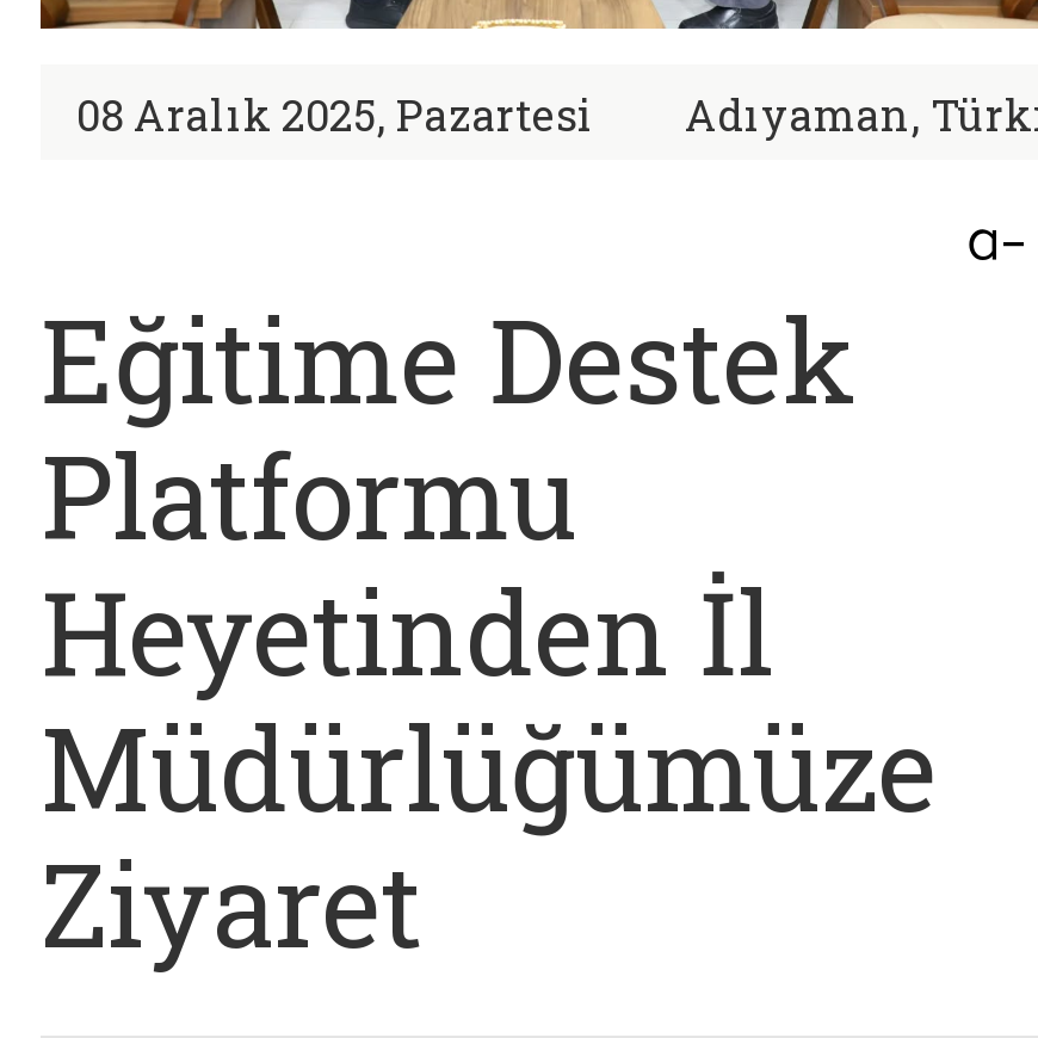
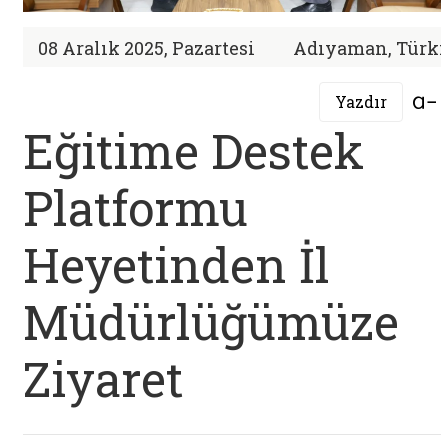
+ Yazdır
